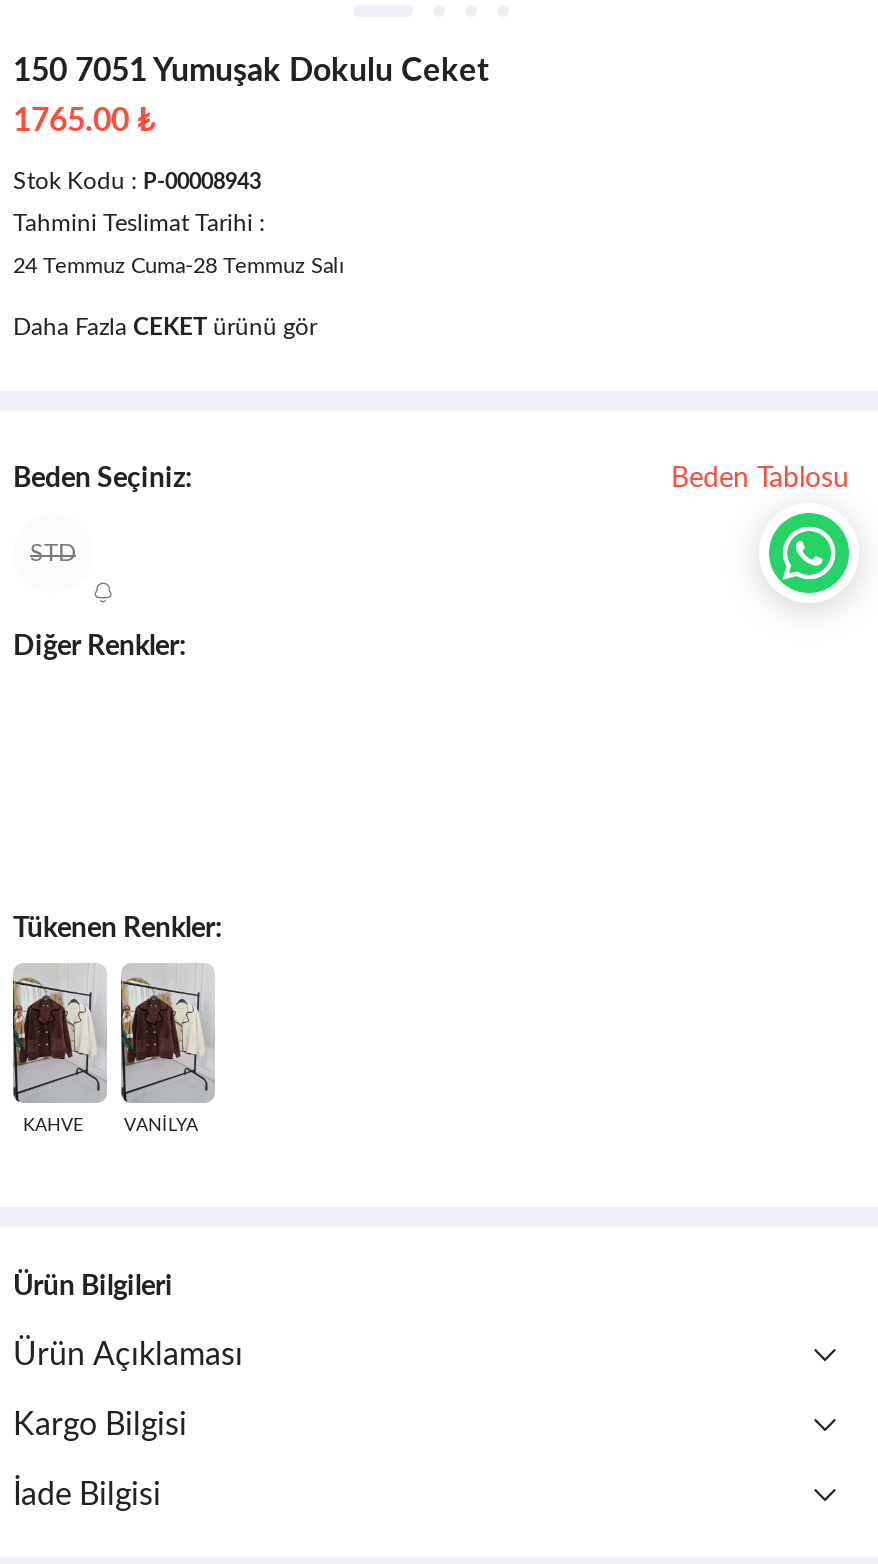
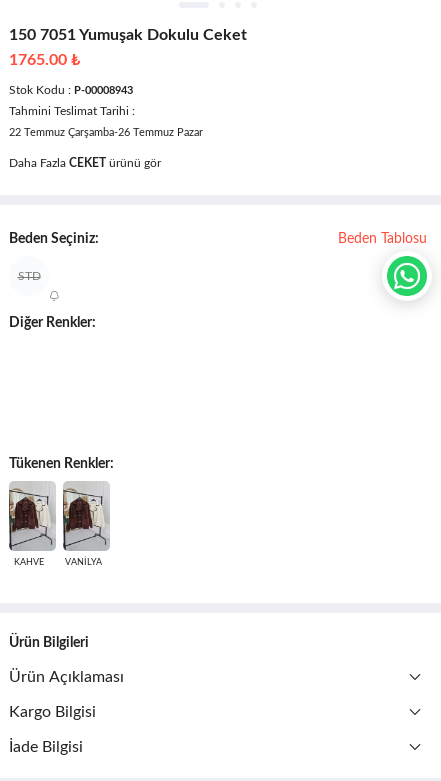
- 24 Temmuz Cuma-28 Temmuz Salı
+ 22 Temmuz Çarşamba-26 Temmuz Pazar
